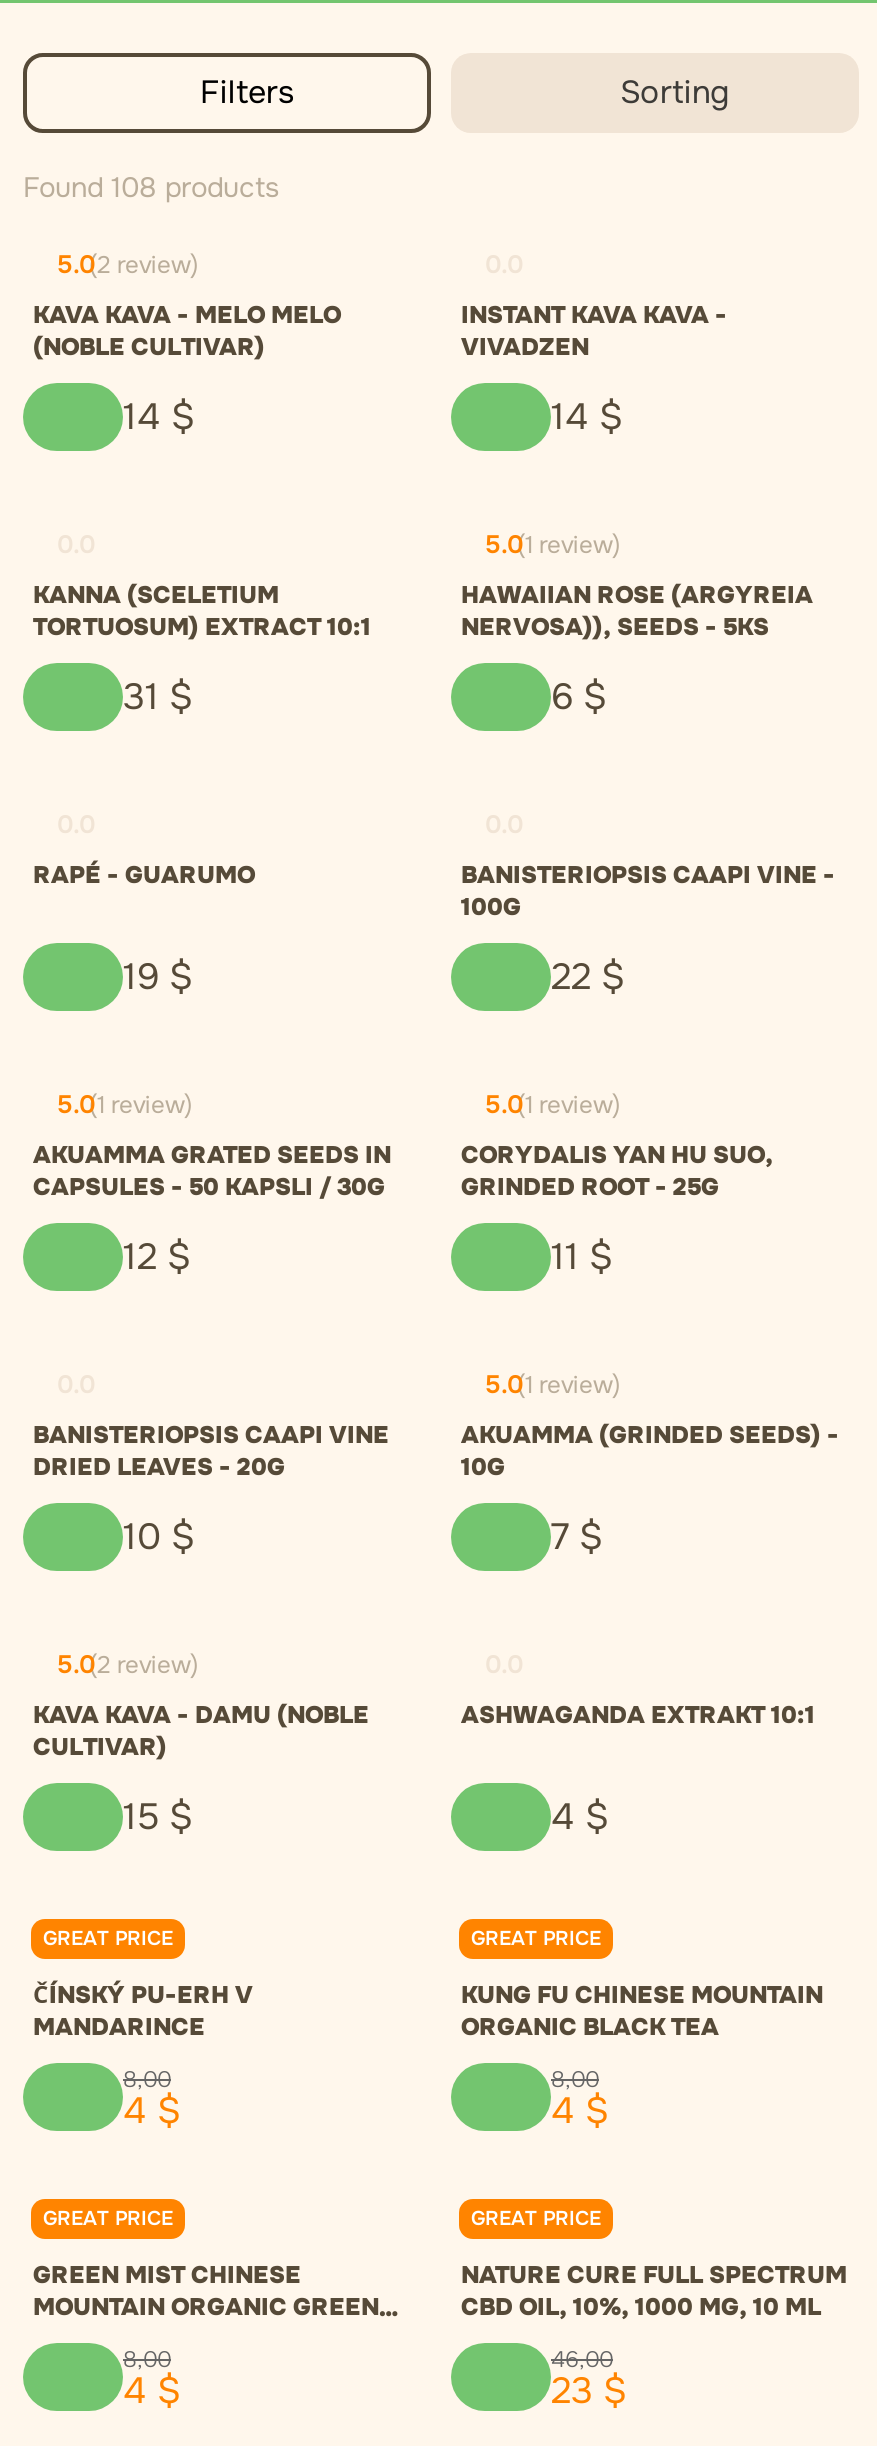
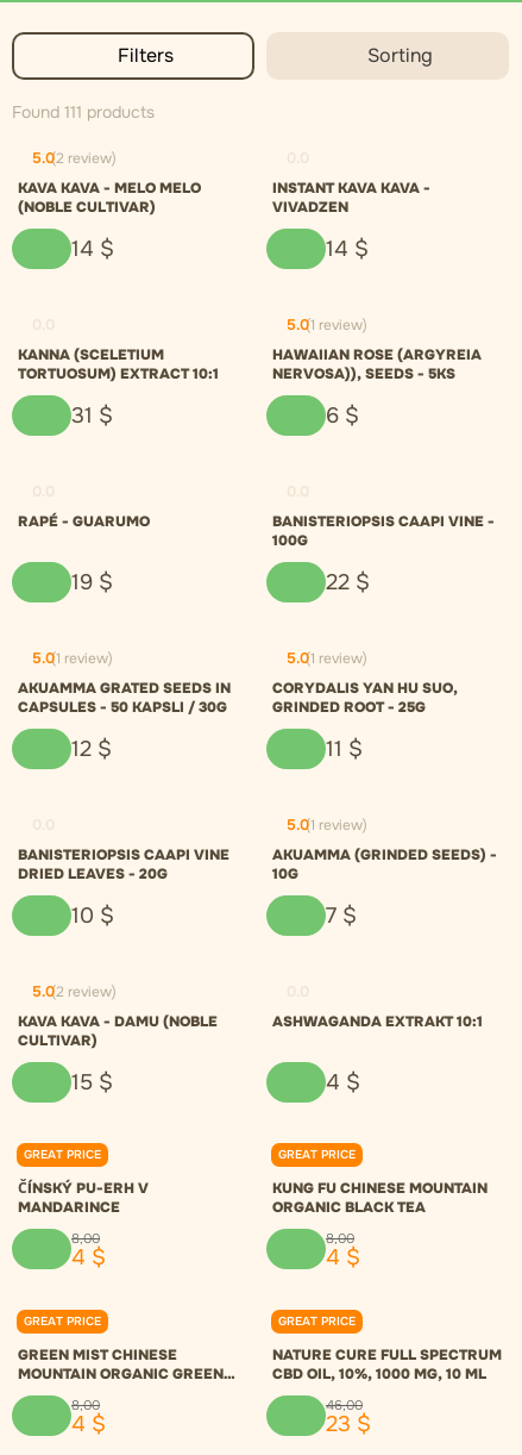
- Found 108 products
+ Found 111 products
